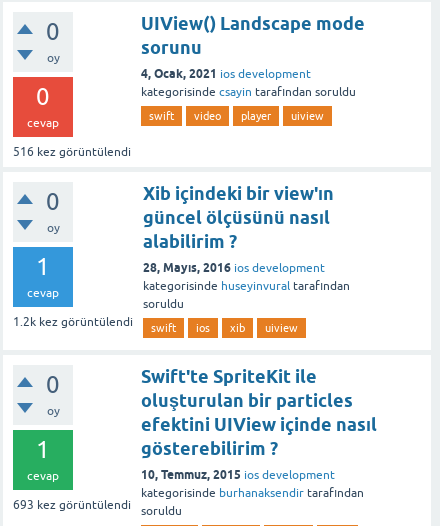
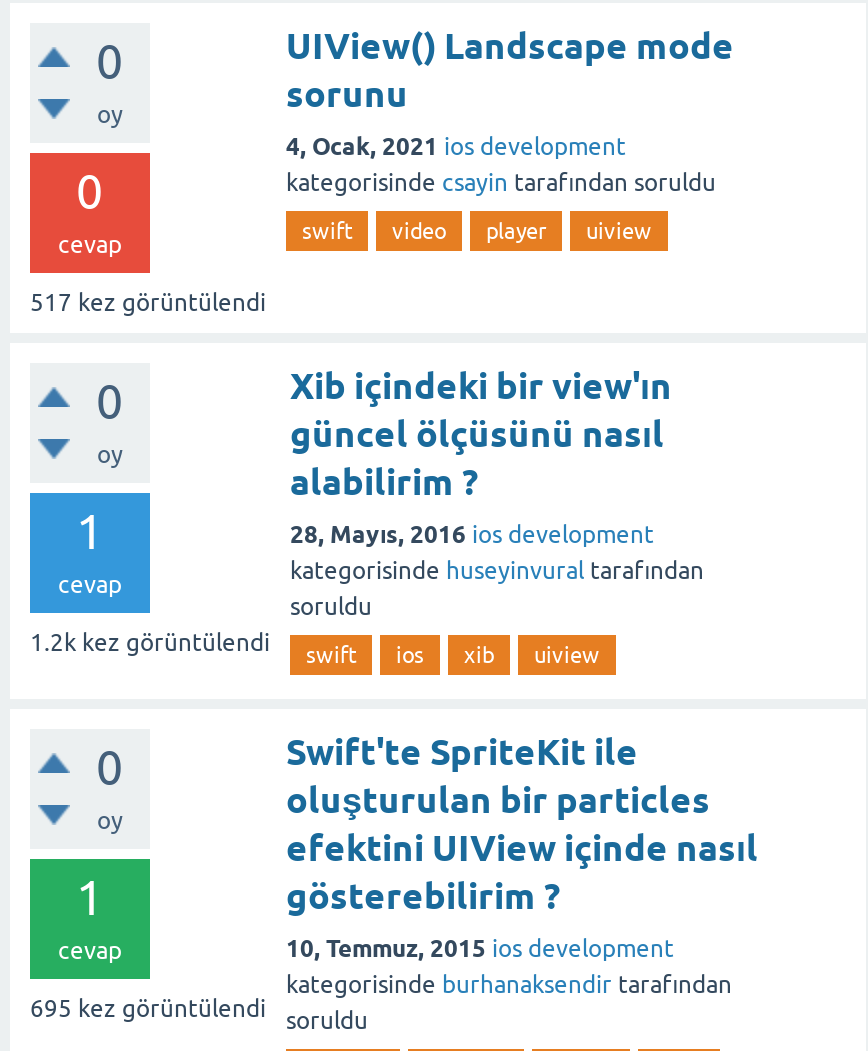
- 516 kez görüntülendi
+ 517 kez görüntülendi

- 693 kez görüntülendi
+ 695 kez görüntülendi
